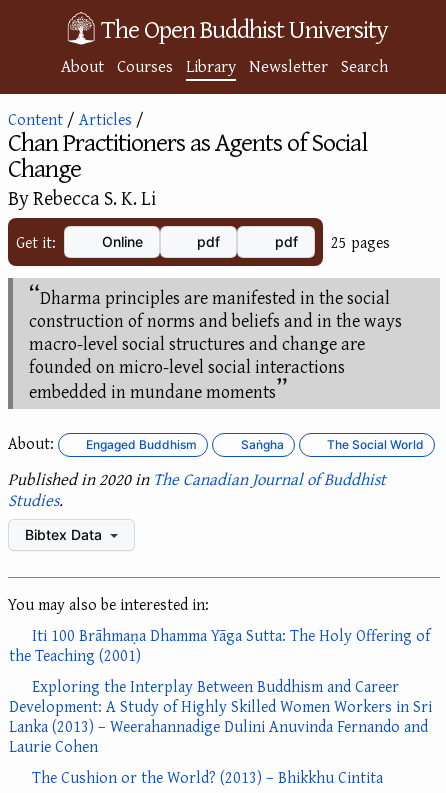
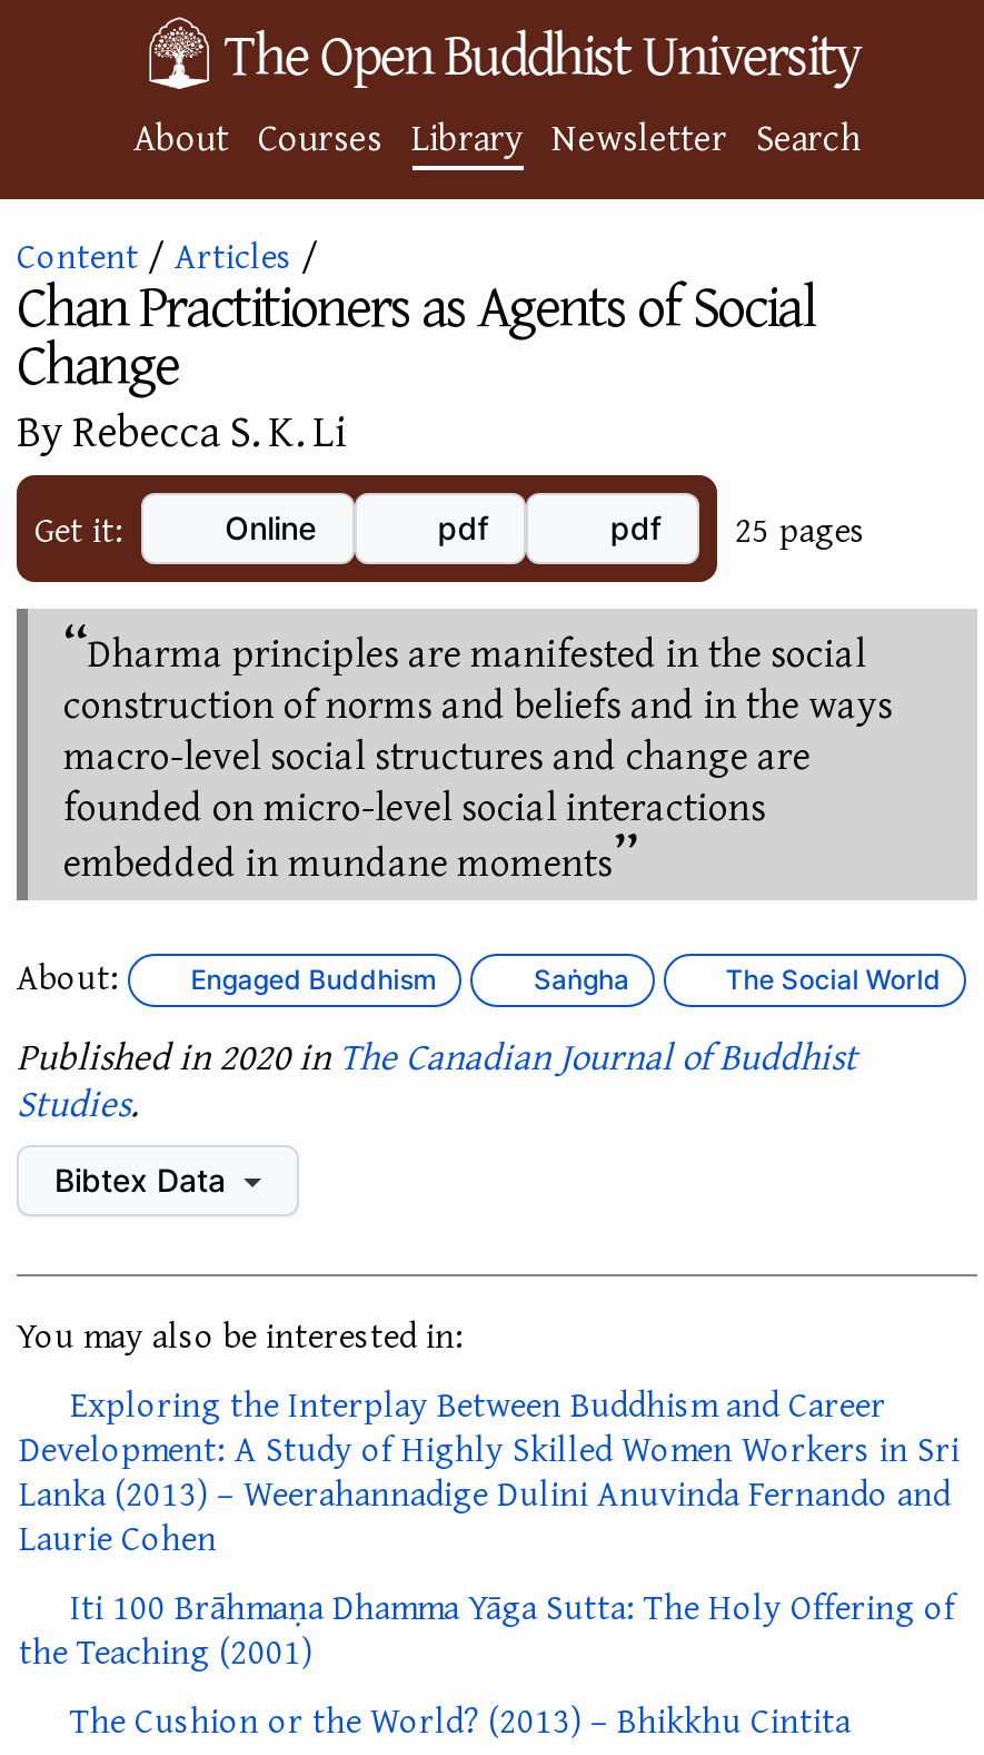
moved down: Iti 100 Brāhmaṇa Dhamma Yāga Sutta: The Holy Offering of | the Teaching (2001)

moved up: Exploring the Interplay Between Buddhism and Career | Development: A Study of Highly Skilled Women Workers in Sri | Lanka (2013) – Weerahannadige Dulini Anuvinda Fernando and | Laurie Cohen
